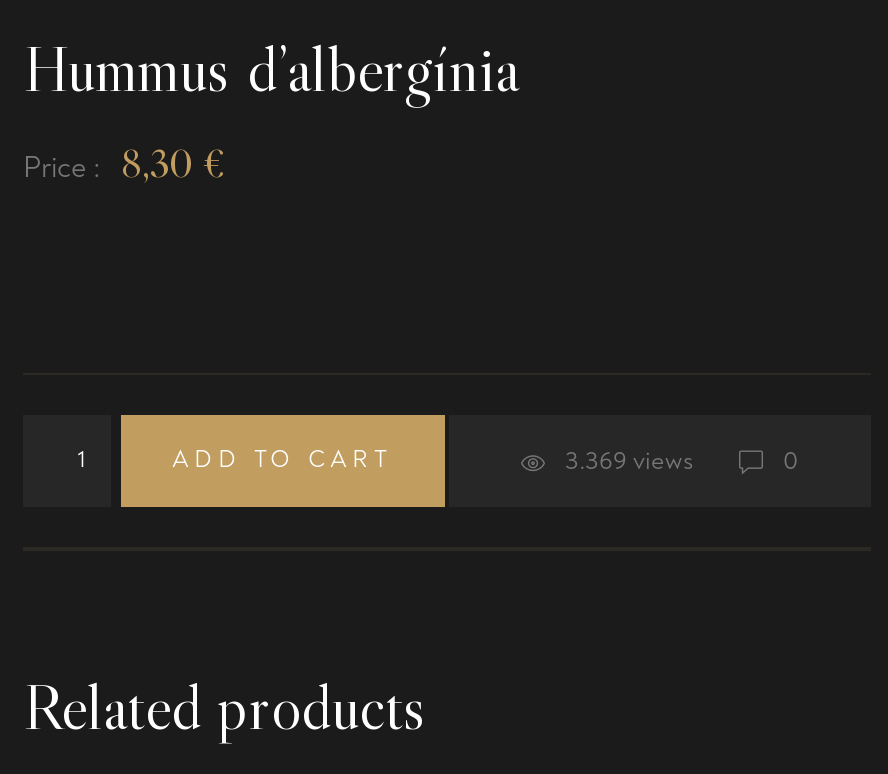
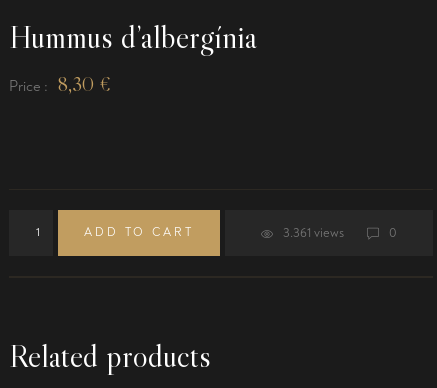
- 3.369 views
+ 3.361 views
